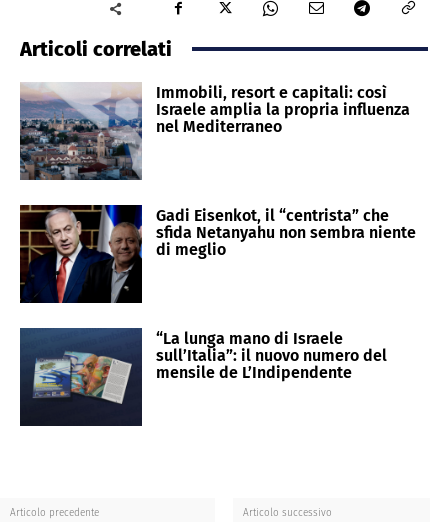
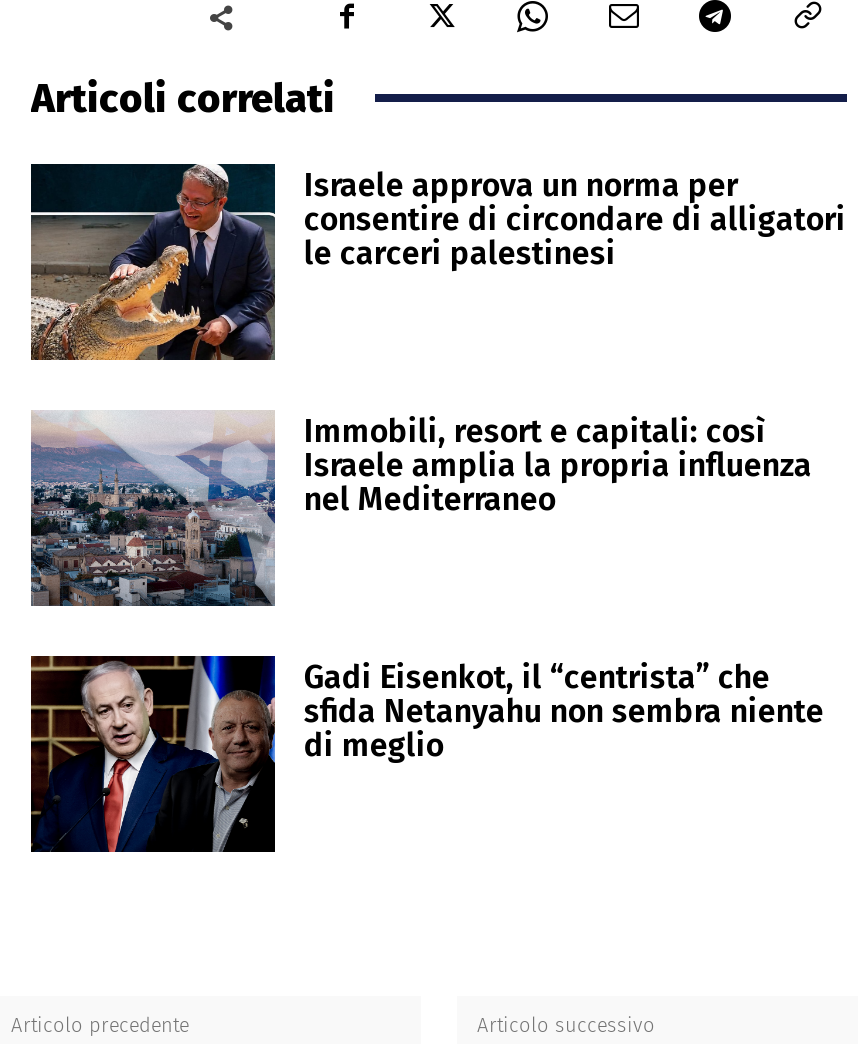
+ [image]
+ Israele approva un norma per
+ consentire di circondare di alligatori
+ le carceri palestinesi

moved down: [image] | Immobili, resort e capitali: così | Israele amplia la propria influenza | nel Mediterraneo | Gadi Eisenkot, il “centrista” che | sfida Netanyahu non sembra niente | di meglio

- [image]
- “La lunga mano di Israele
- sull’Italia”: il nuovo numero del
- mensile de L’Indipendente
